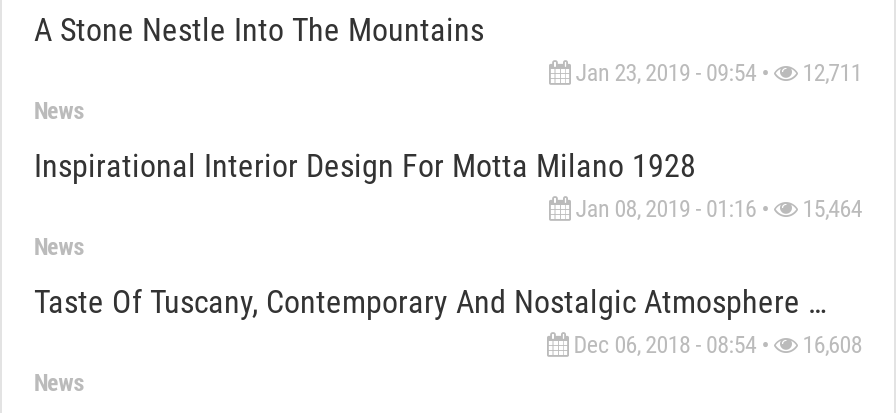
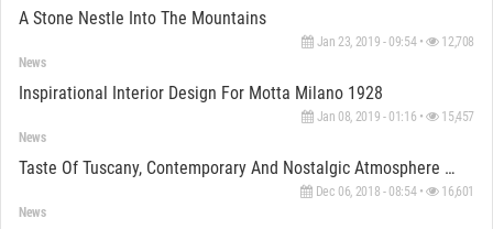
- Jan 23, 2019 - 09:54 • 12,711
+ Jan 23, 2019 - 09:54 • 12,708

- Jan 08, 2019 - 01:16 • 15,464
+ Jan 08, 2019 - 01:16 • 15,457

- Dec 06, 2018 - 08:54 • 16,608
+ Dec 06, 2018 - 08:54 • 16,601
